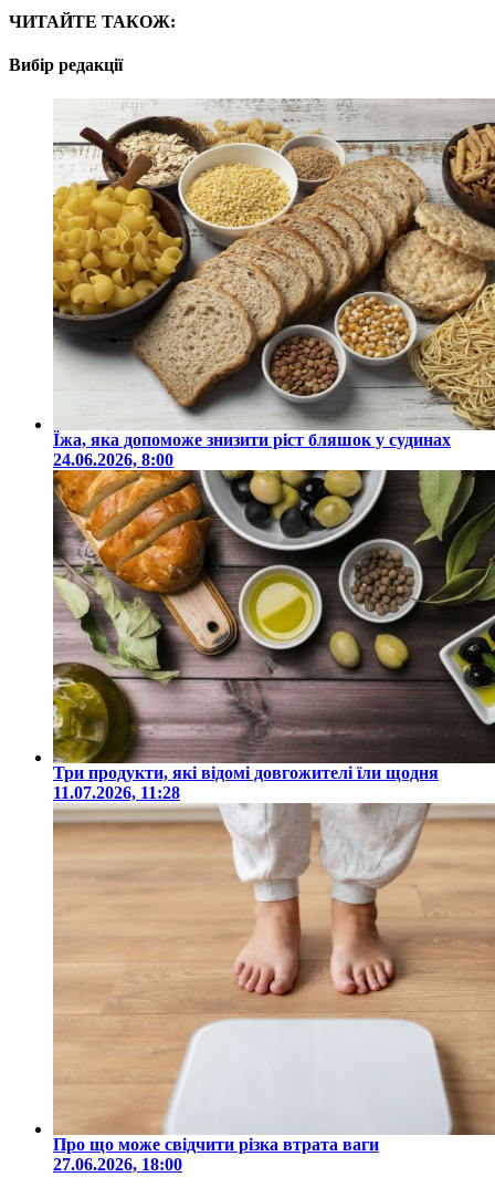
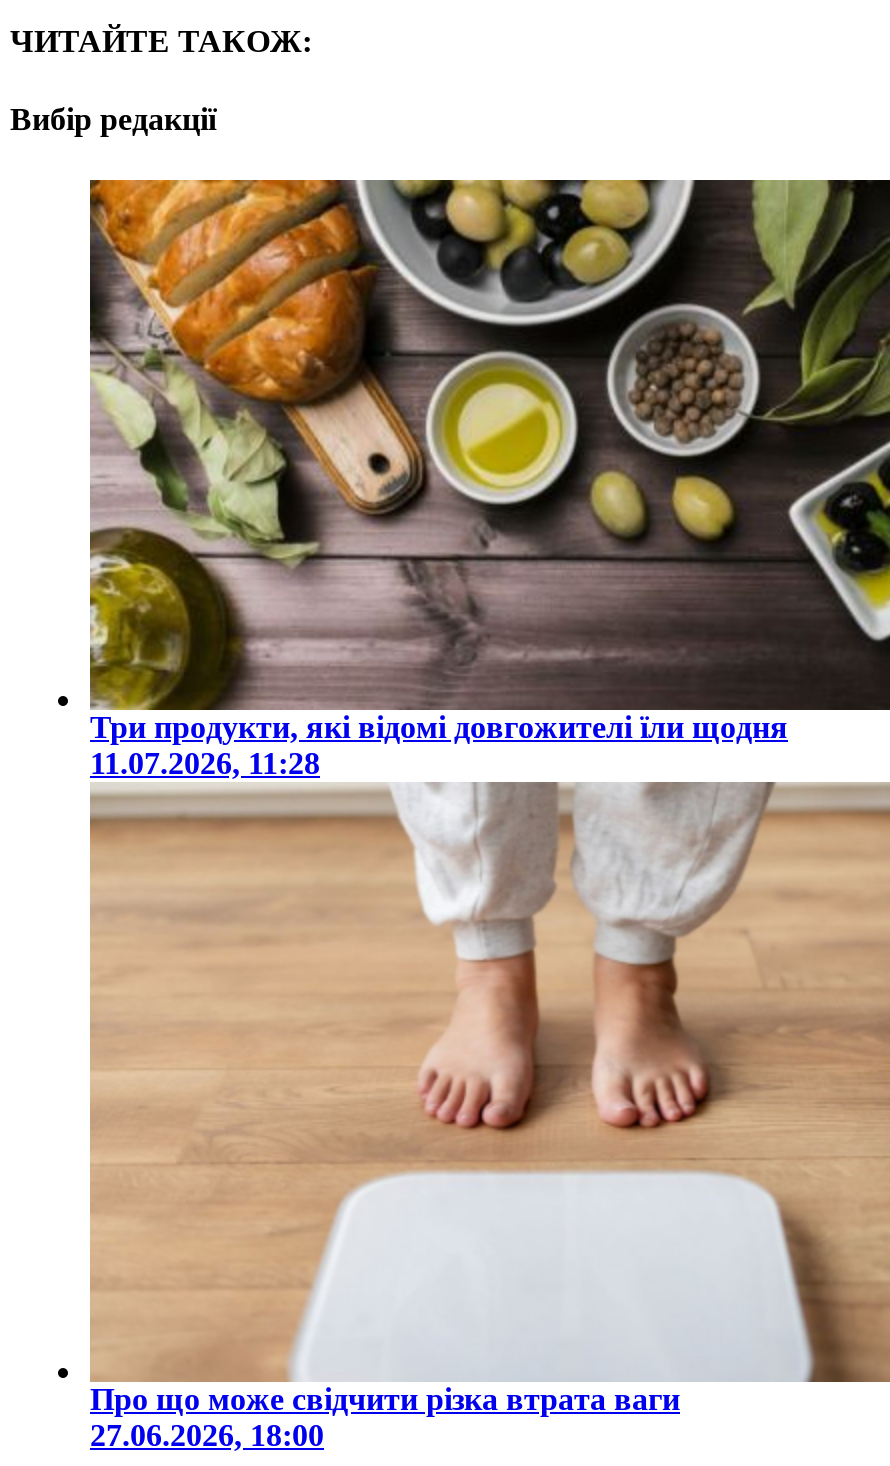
- [image]
- Їжа, яка допоможе знизити ріст бляшок у судинах
- 24.06.2026, 8:00
